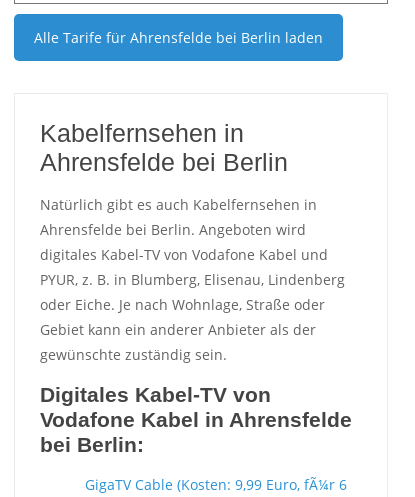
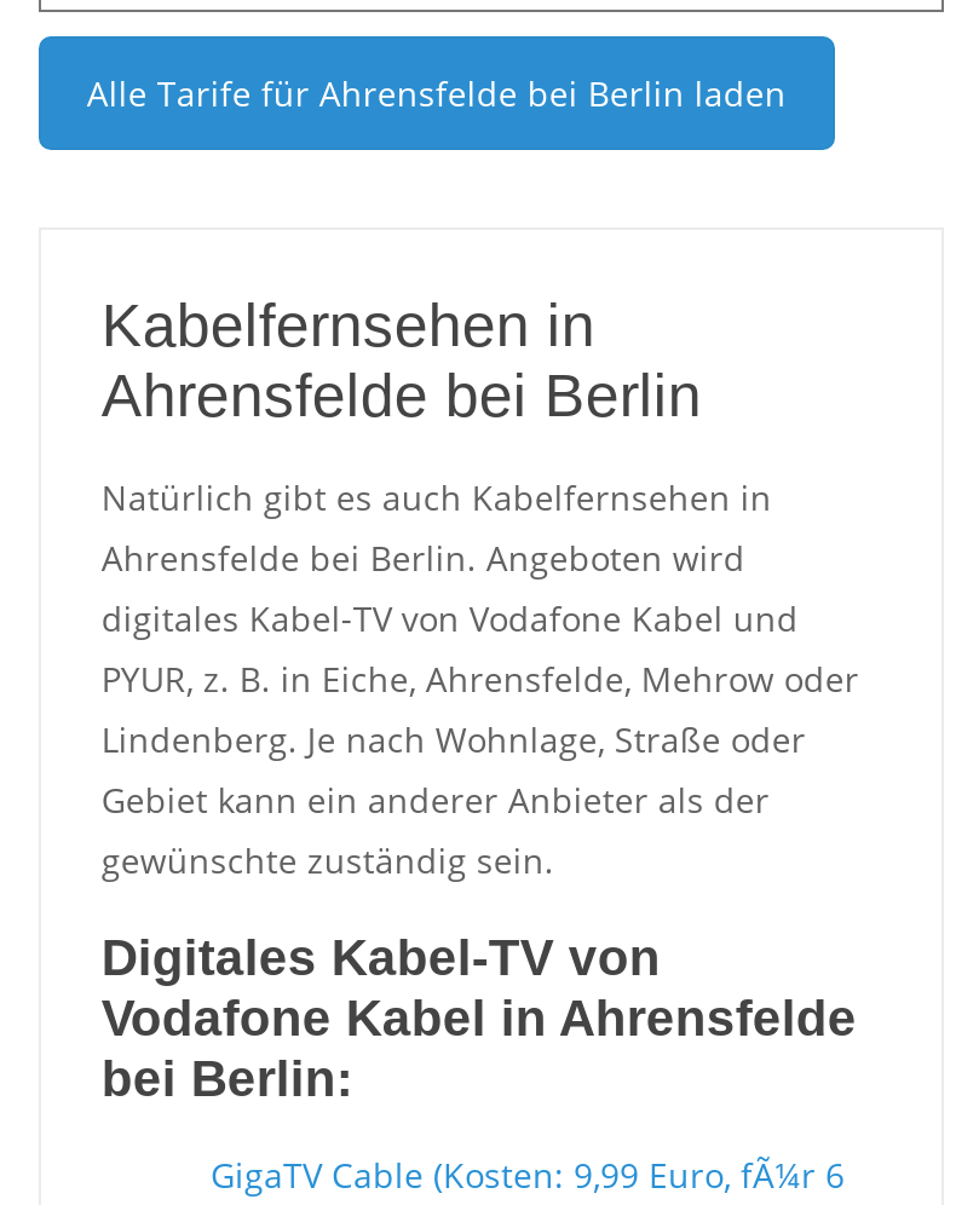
- PYUR, z. B. in Blumberg, Elisenau, Lindenberg
- oder Eiche. Je nach Wohnlage, Straße oder
+ PYUR, z. B. in Eiche, Ahrensfelde, Mehrow oder
+ Lindenberg. Je nach Wohnlage, Straße oder
